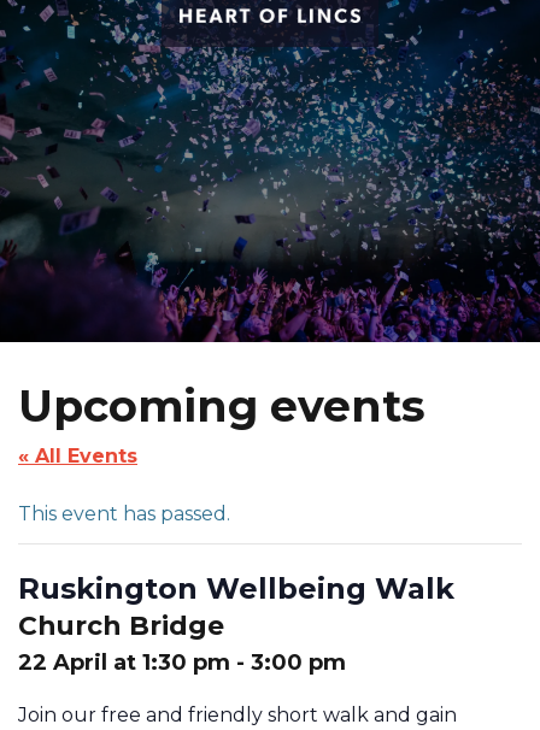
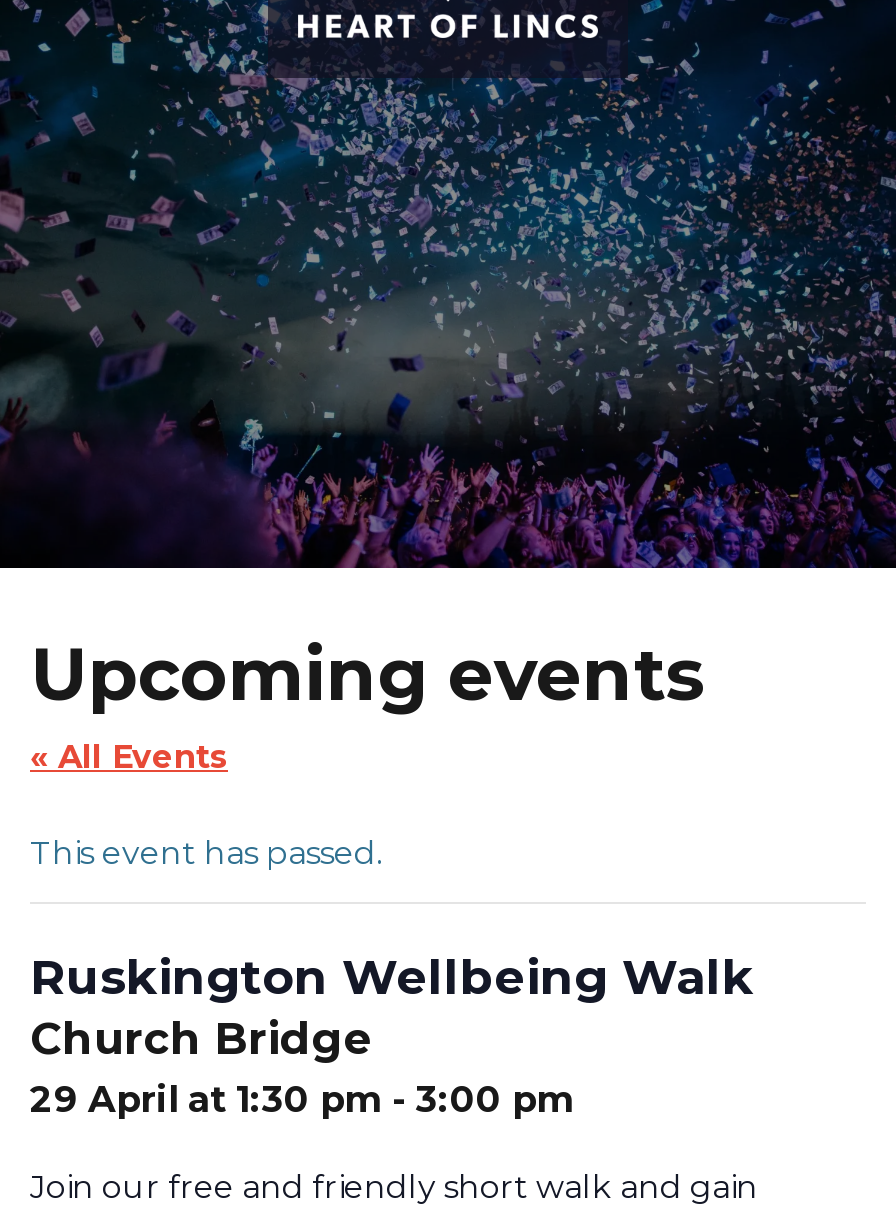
- 22 April at 1:30 pm - 3:00 pm
+ 29 April at 1:30 pm - 3:00 pm
